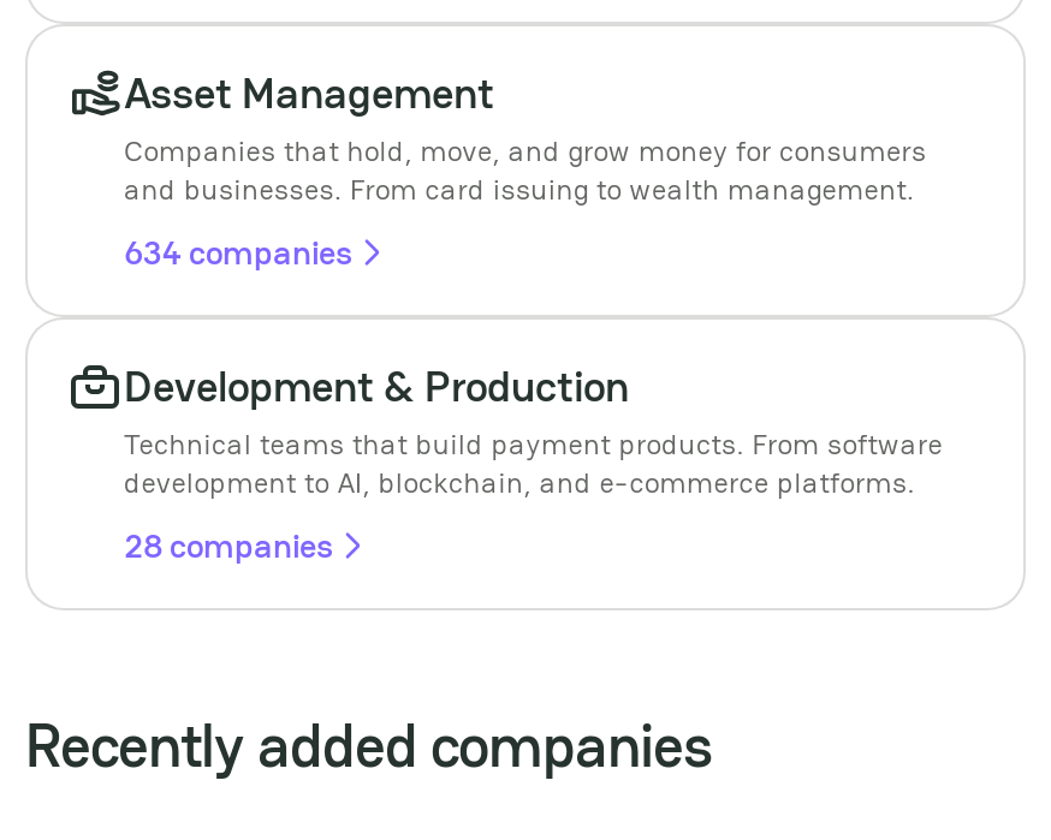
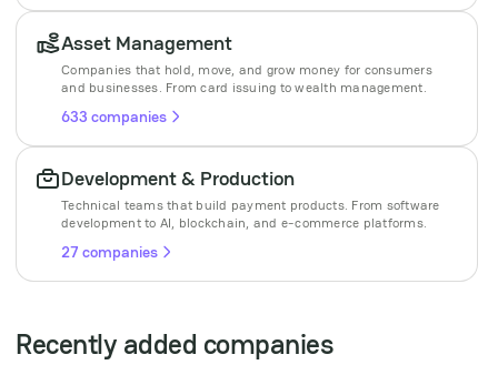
- 634 companies
+ 633 companies

- 28 companies
+ 27 companies
